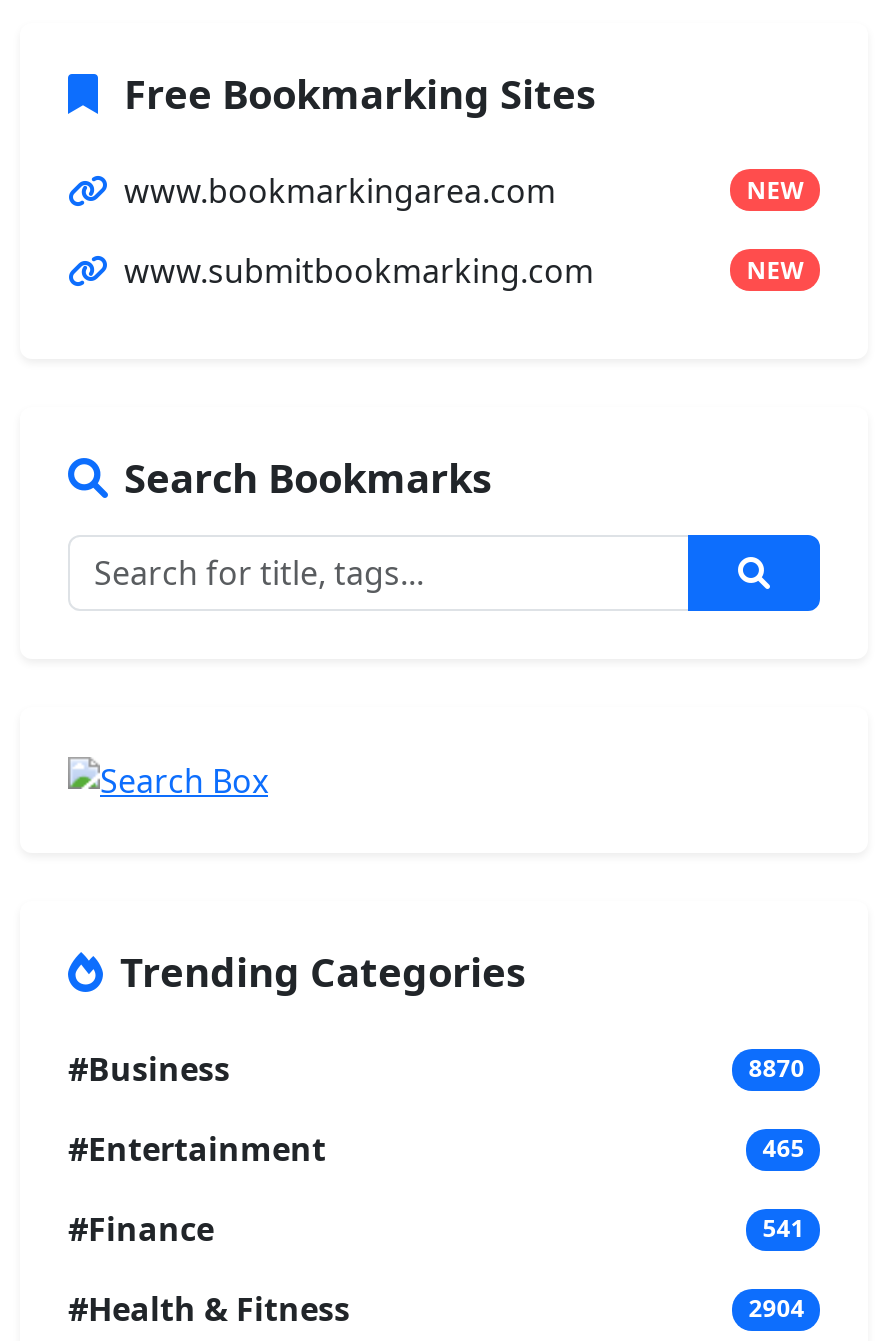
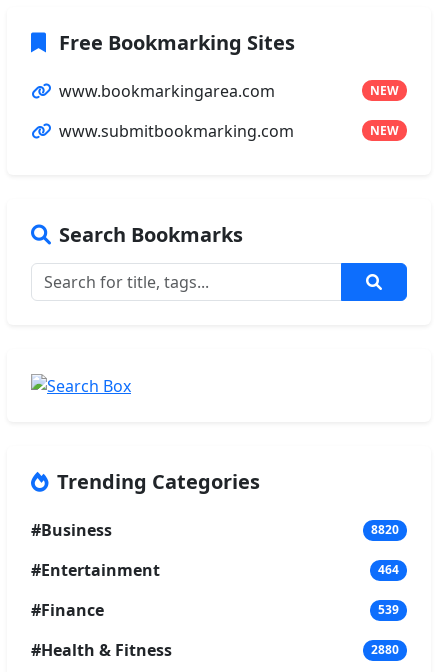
- 8870
+ 8820

- 465
+ 464

- 541
+ 539

- 2904
+ 2880
